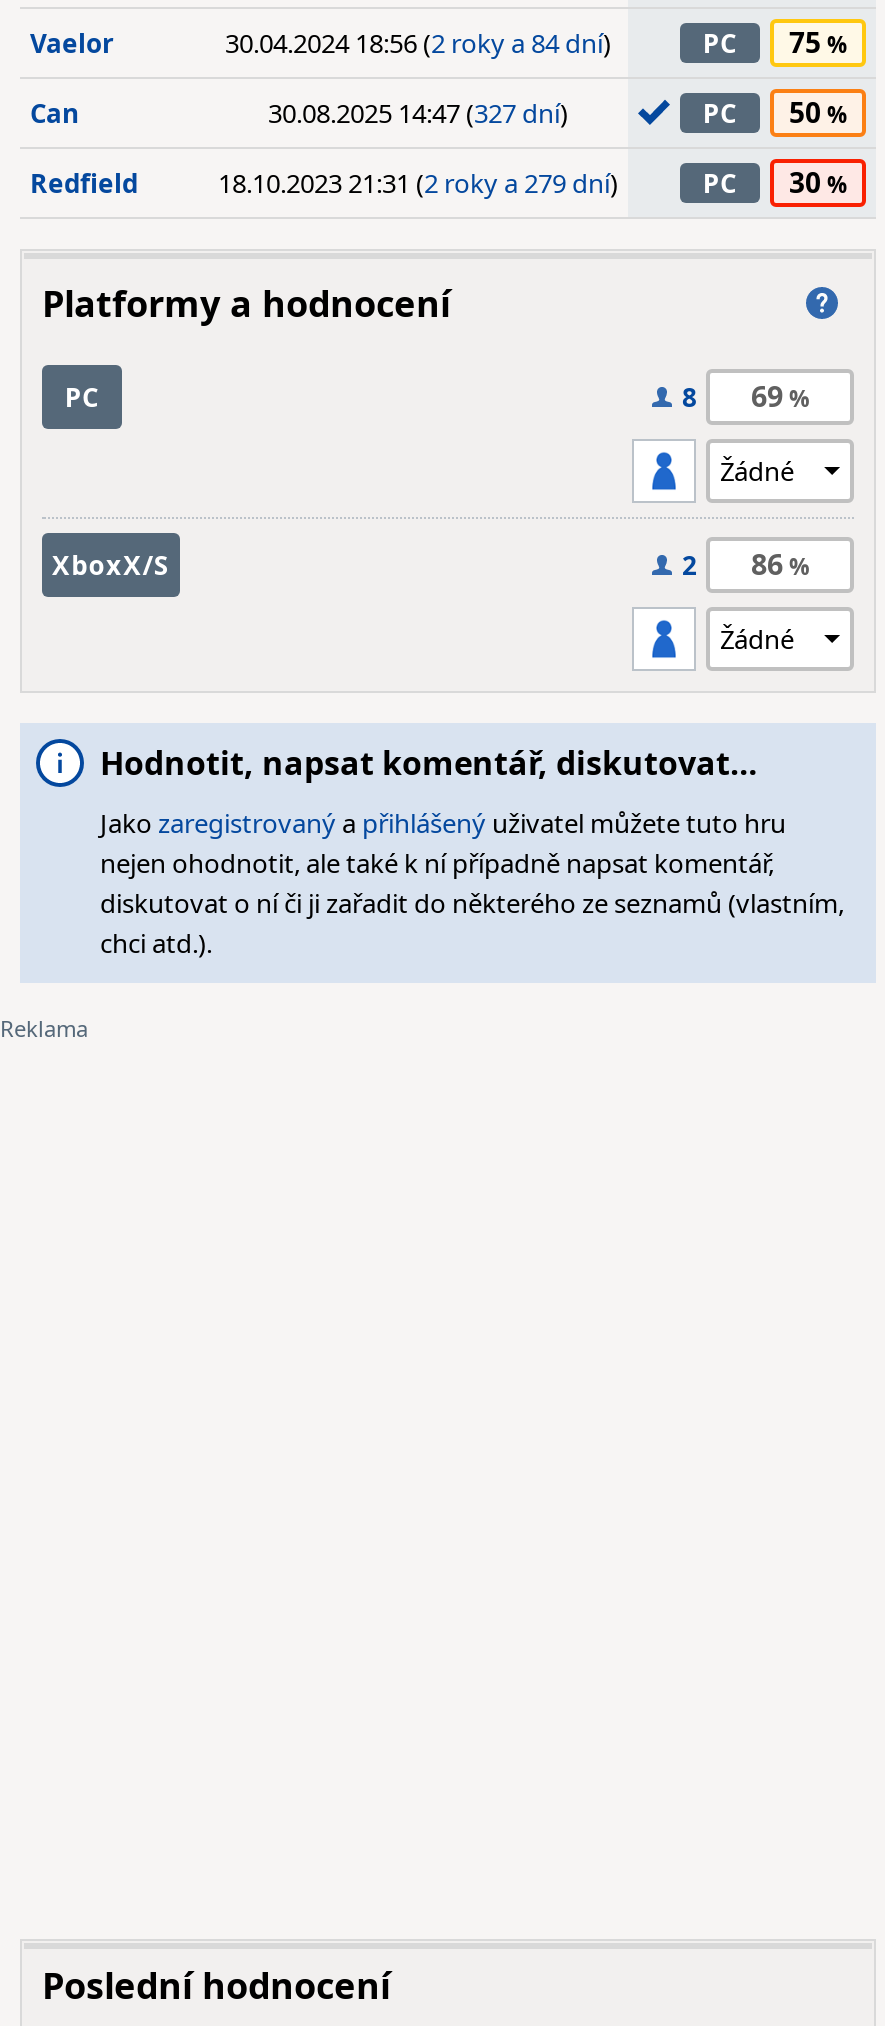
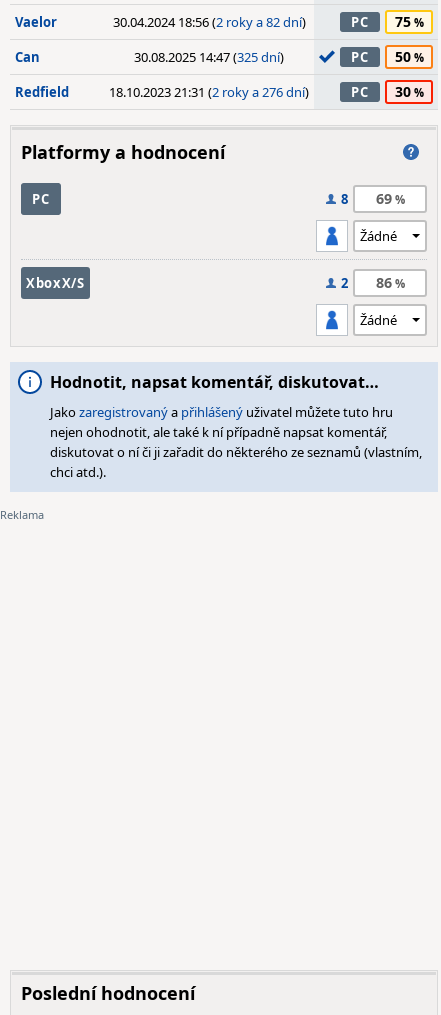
- 30.04.2024 18:56 (2 roky a 84 dní)
+ 30.04.2024 18:56 (2 roky a 82 dní)

- 30.08.2025 14:47 (327 dní)
+ 30.08.2025 14:47 (325 dní)

- 18.10.2023 21:31 (2 roky a 279 dní)
+ 18.10.2023 21:31 (2 roky a 276 dní)
